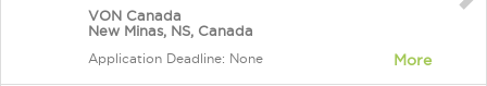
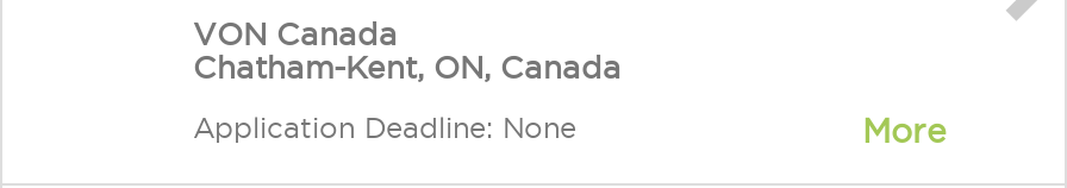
- New Minas, NS, Canada
+ Chatham-Kent, ON, Canada
